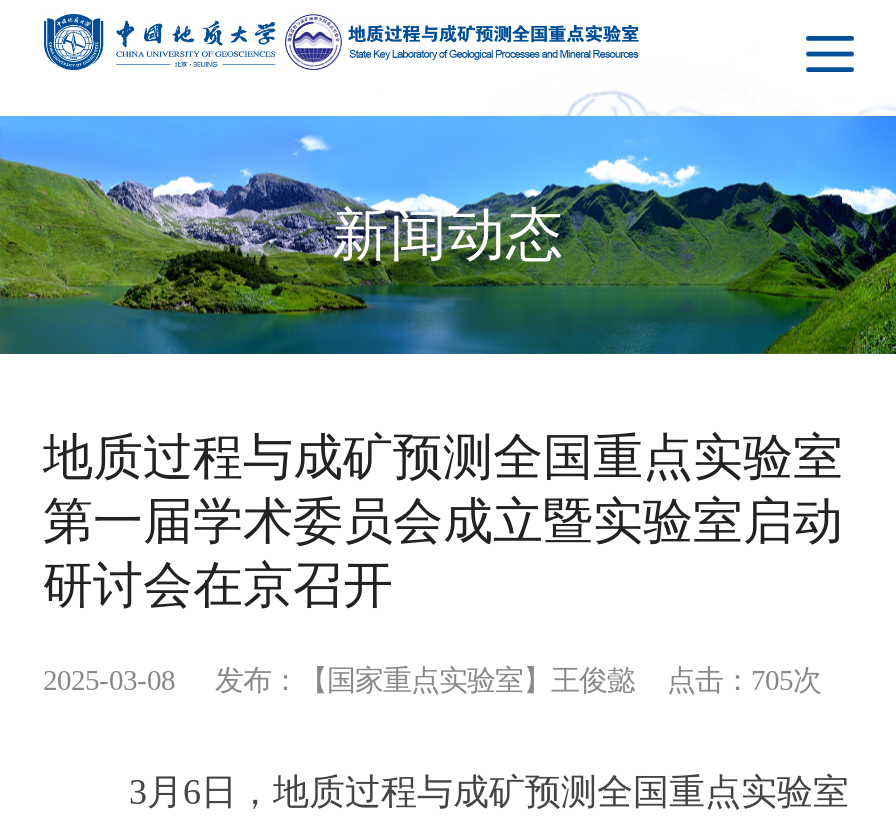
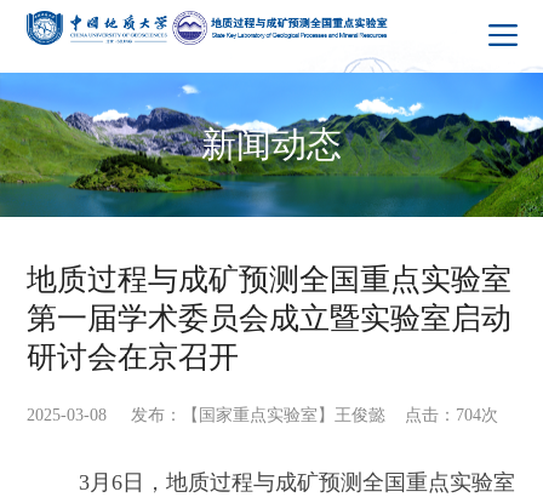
- 2025-03-08 发布：【国家重点实验室】王俊懿 点击：705次
+ 2025-03-08 发布：【国家重点实验室】王俊懿 点击：704次
